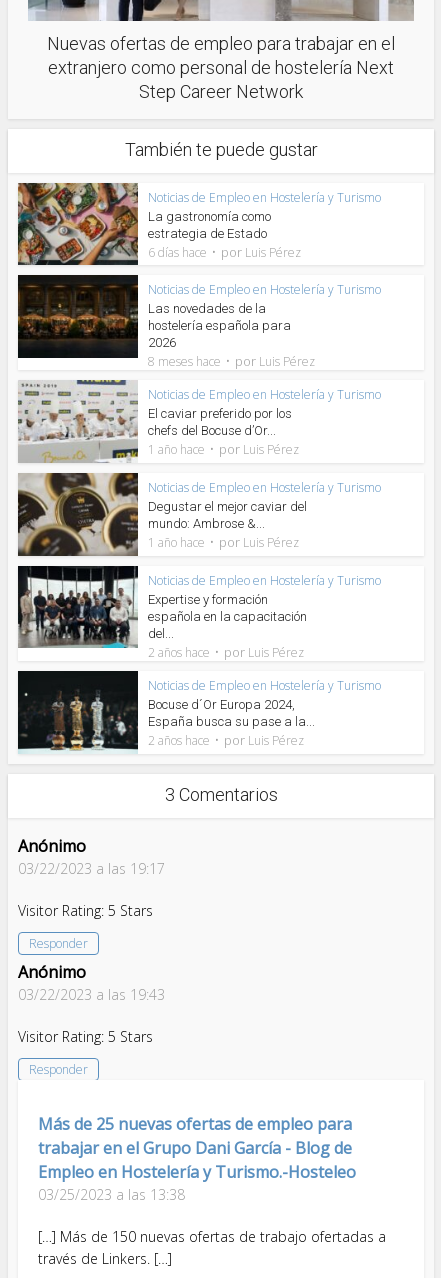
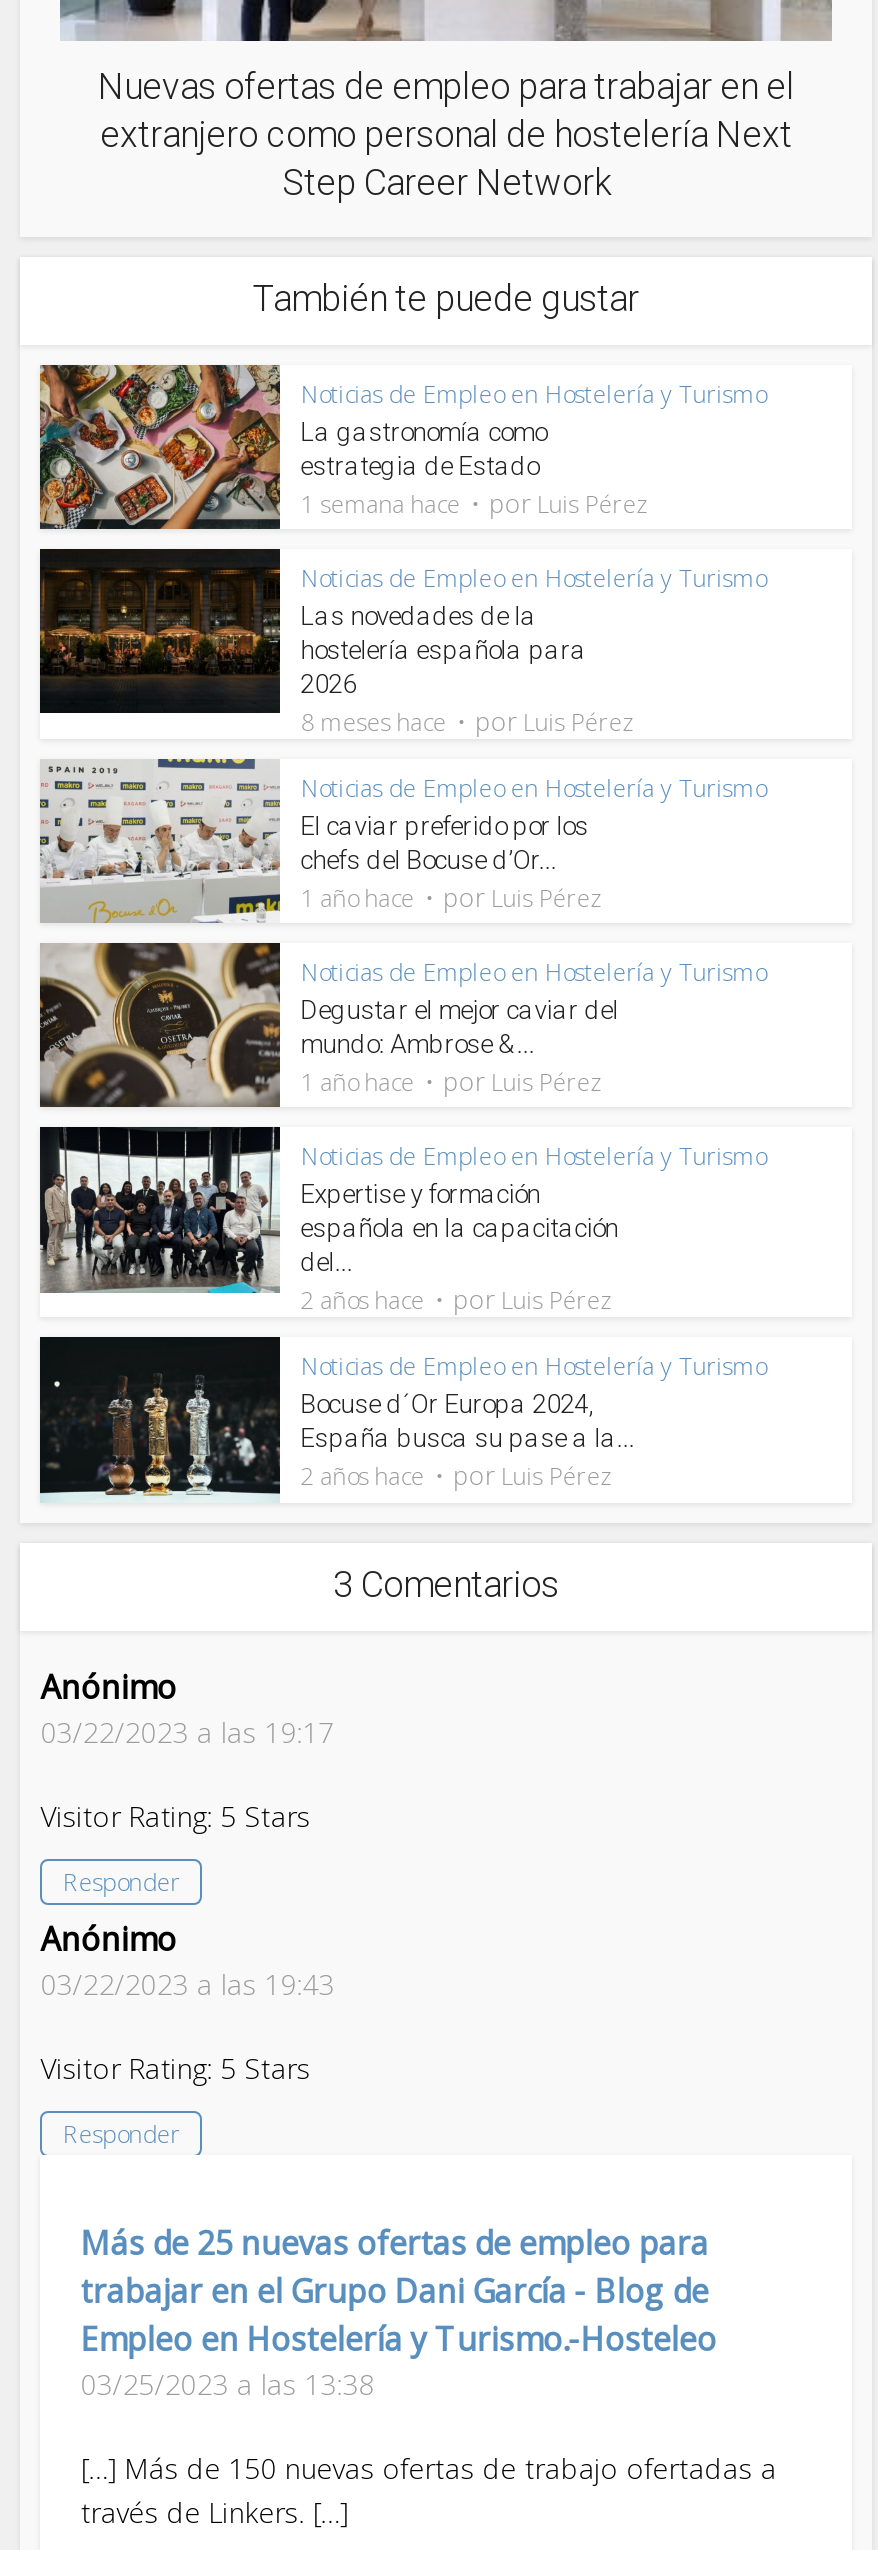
- 6 días hace por Luis Pérez
+ 1 semana hace por Luis Pérez
